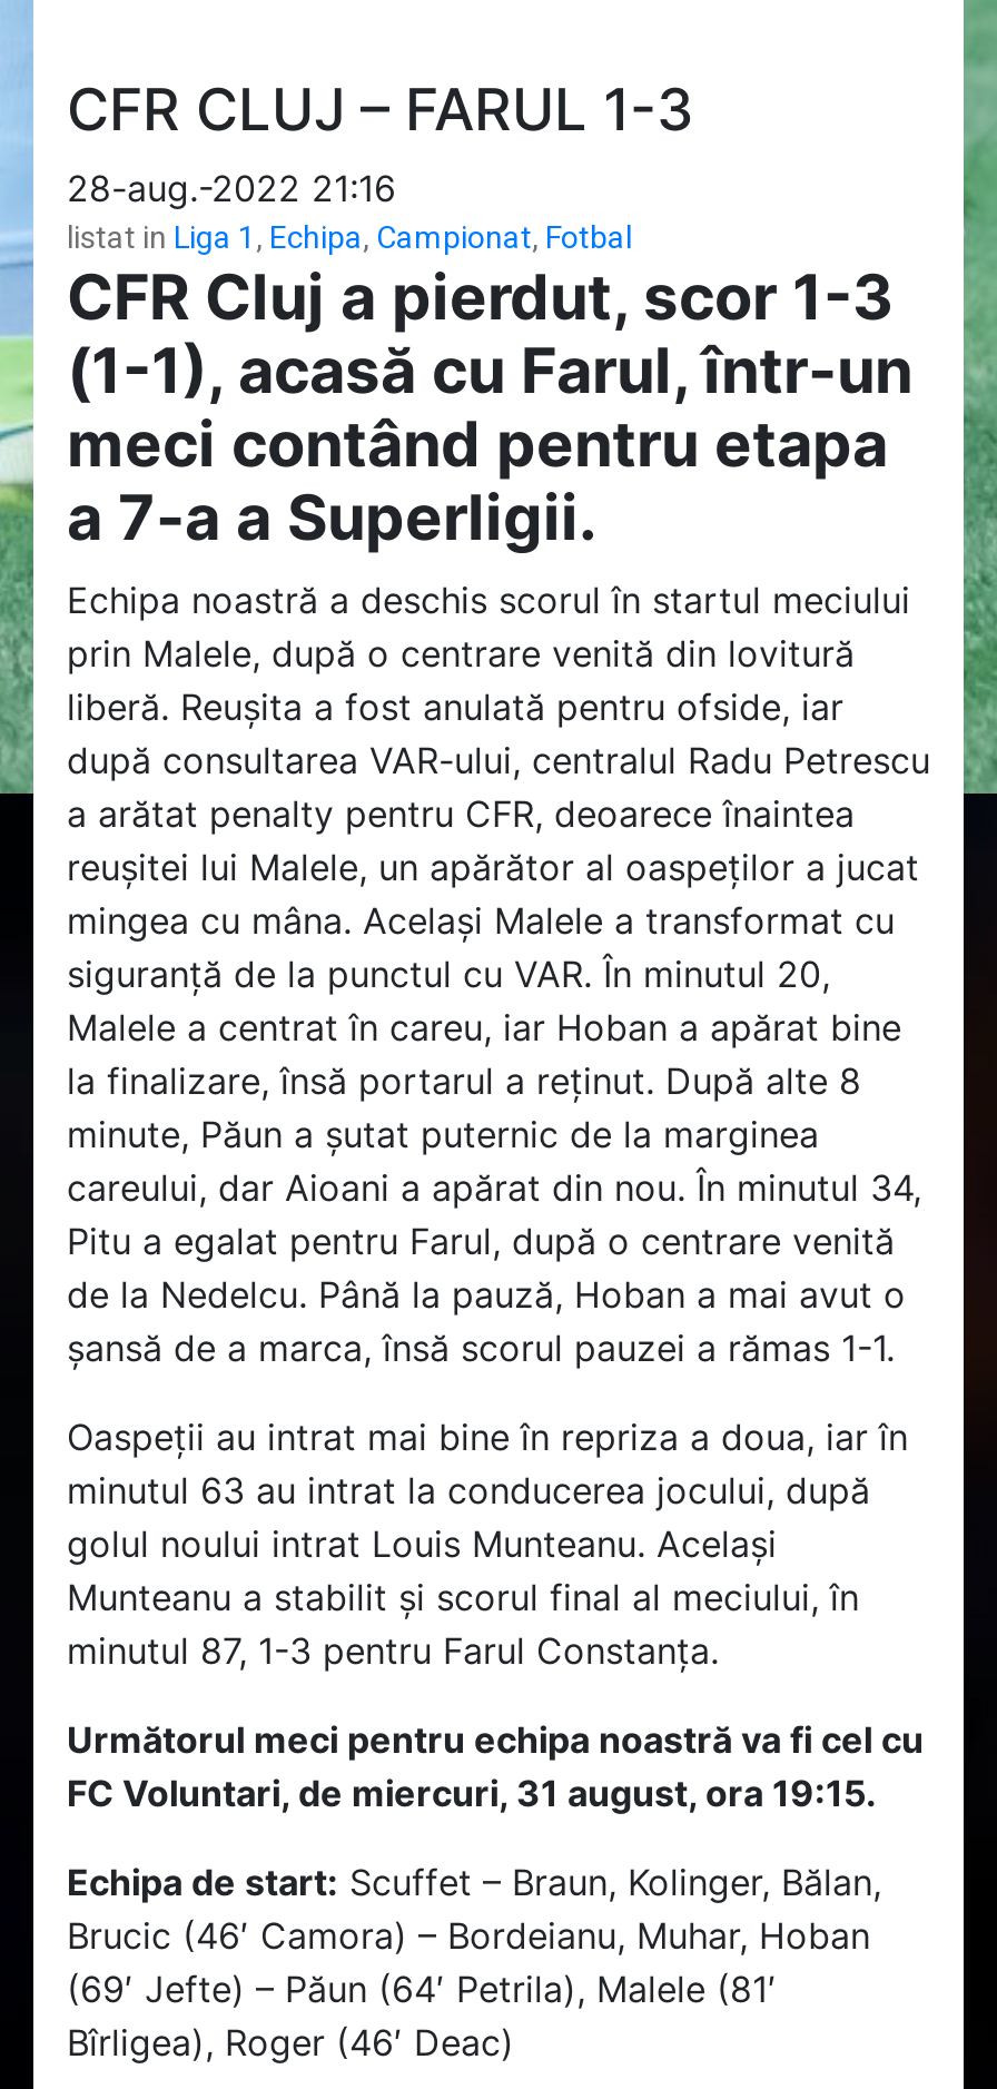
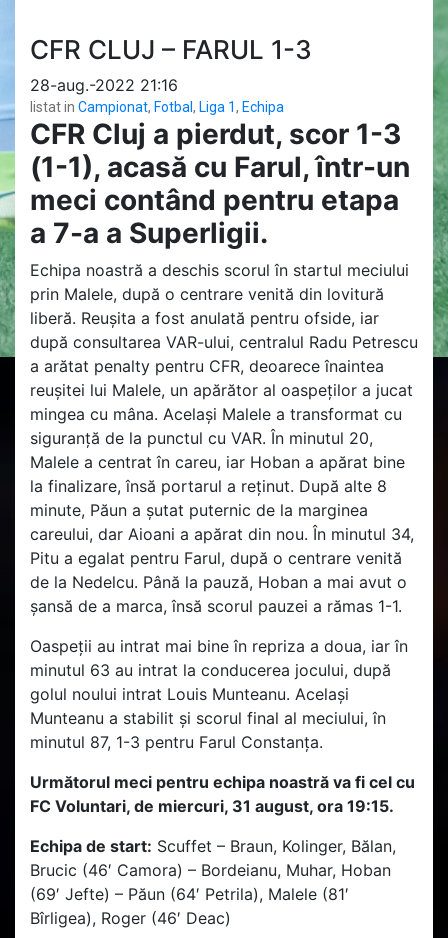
- listat in Liga 1, Echipa, Campionat, Fotbal
+ listat in Campionat, Fotbal, Liga 1, Echipa
